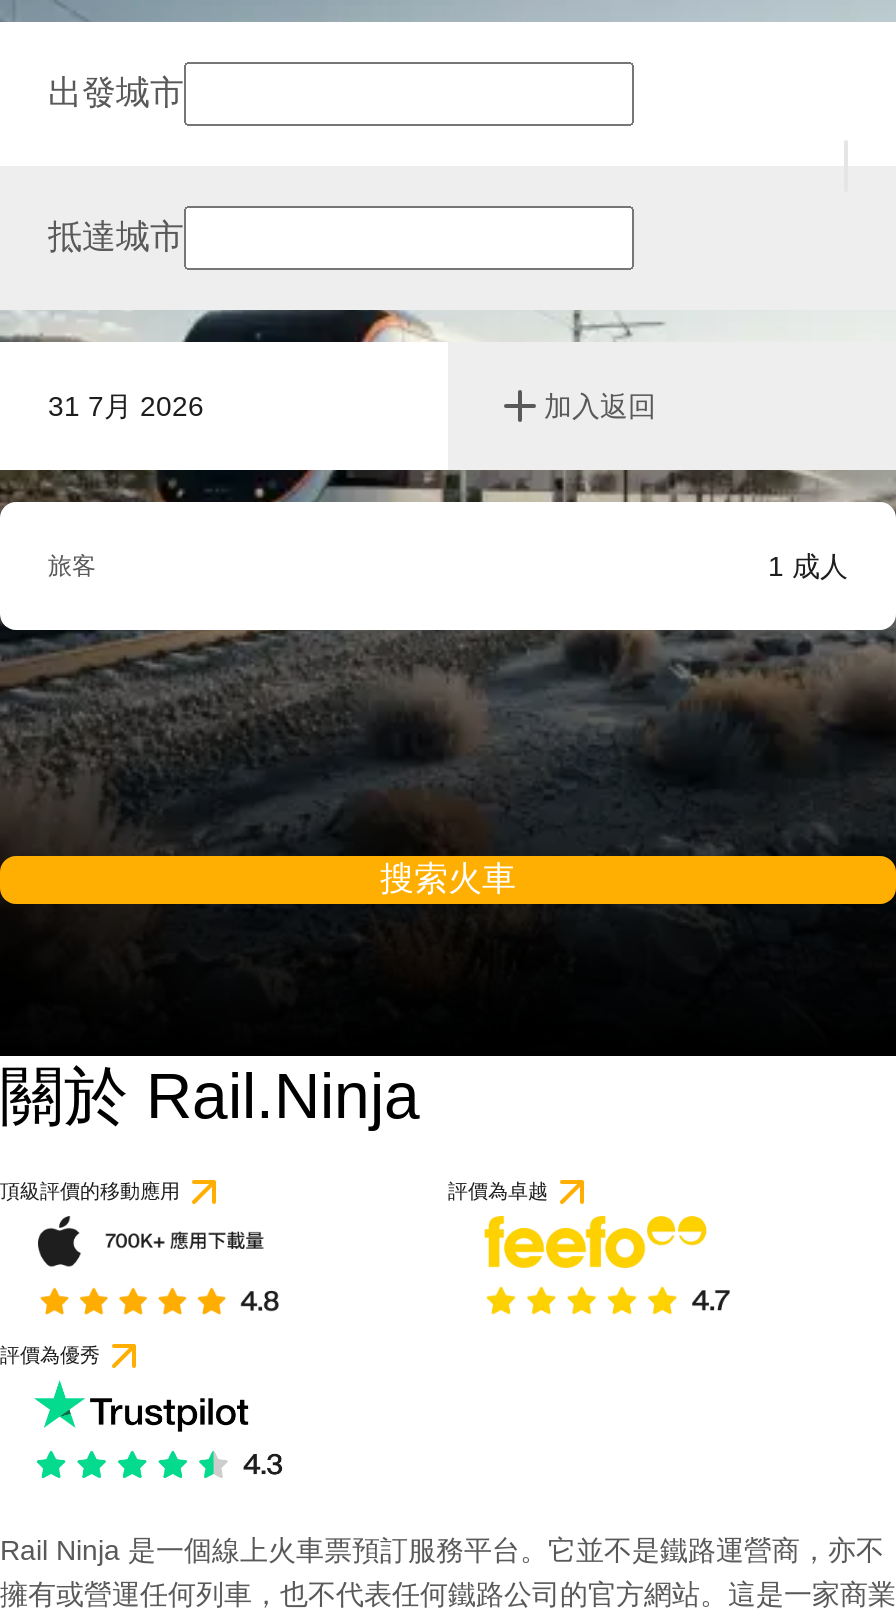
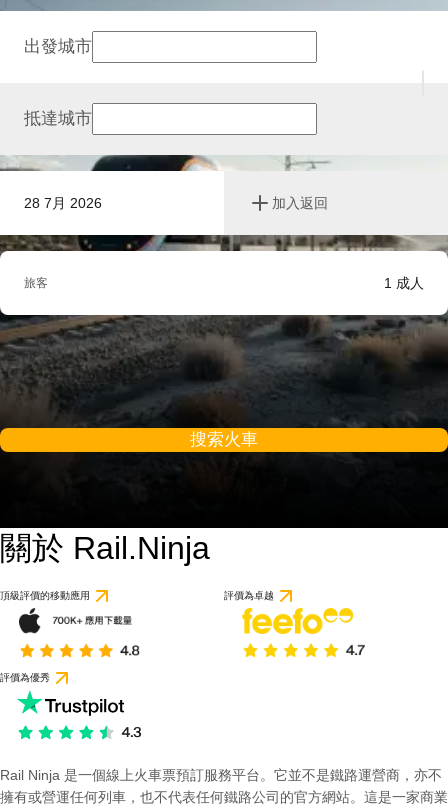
- 31 7月 2026
+ 28 7月 2026
